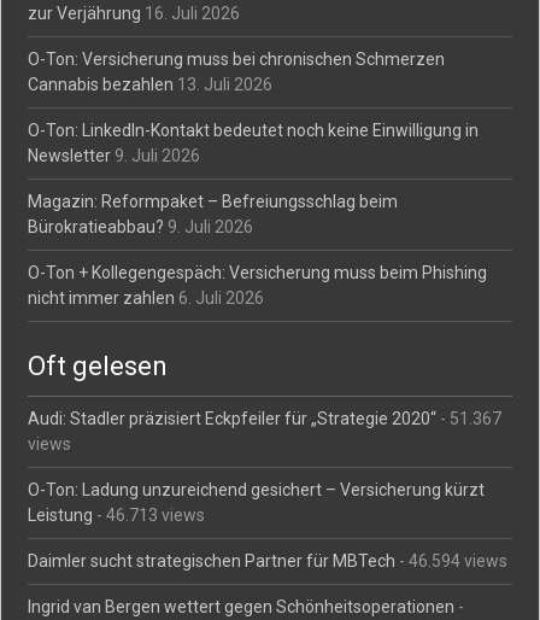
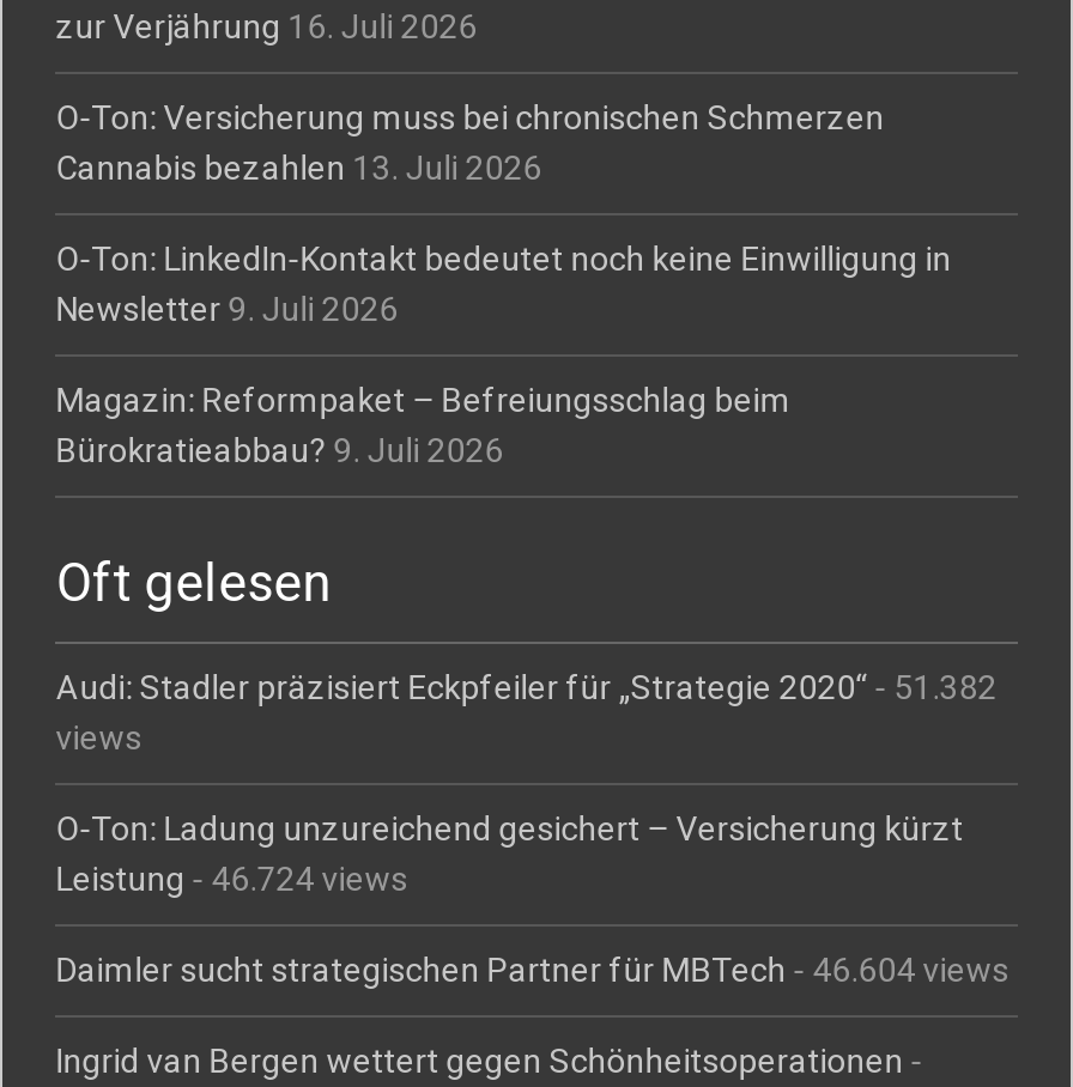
- O-Ton + Kollegengespäch: Versicherung muss beim Phishing
- nicht immer zahlen 6. Juli 2026

- Audi: Stadler präzisiert Eckpfeiler für „Strategie 2020“- 51.367
+ Audi: Stadler präzisiert Eckpfeiler für „Strategie 2020“- 51.382

- Leistung - 46.713 views
+ Leistung - 46.724 views

- Daimler sucht strategischen Partner für MBTech - 46.594 views
+ Daimler sucht strategischen Partner für MBTech - 46.604 views
